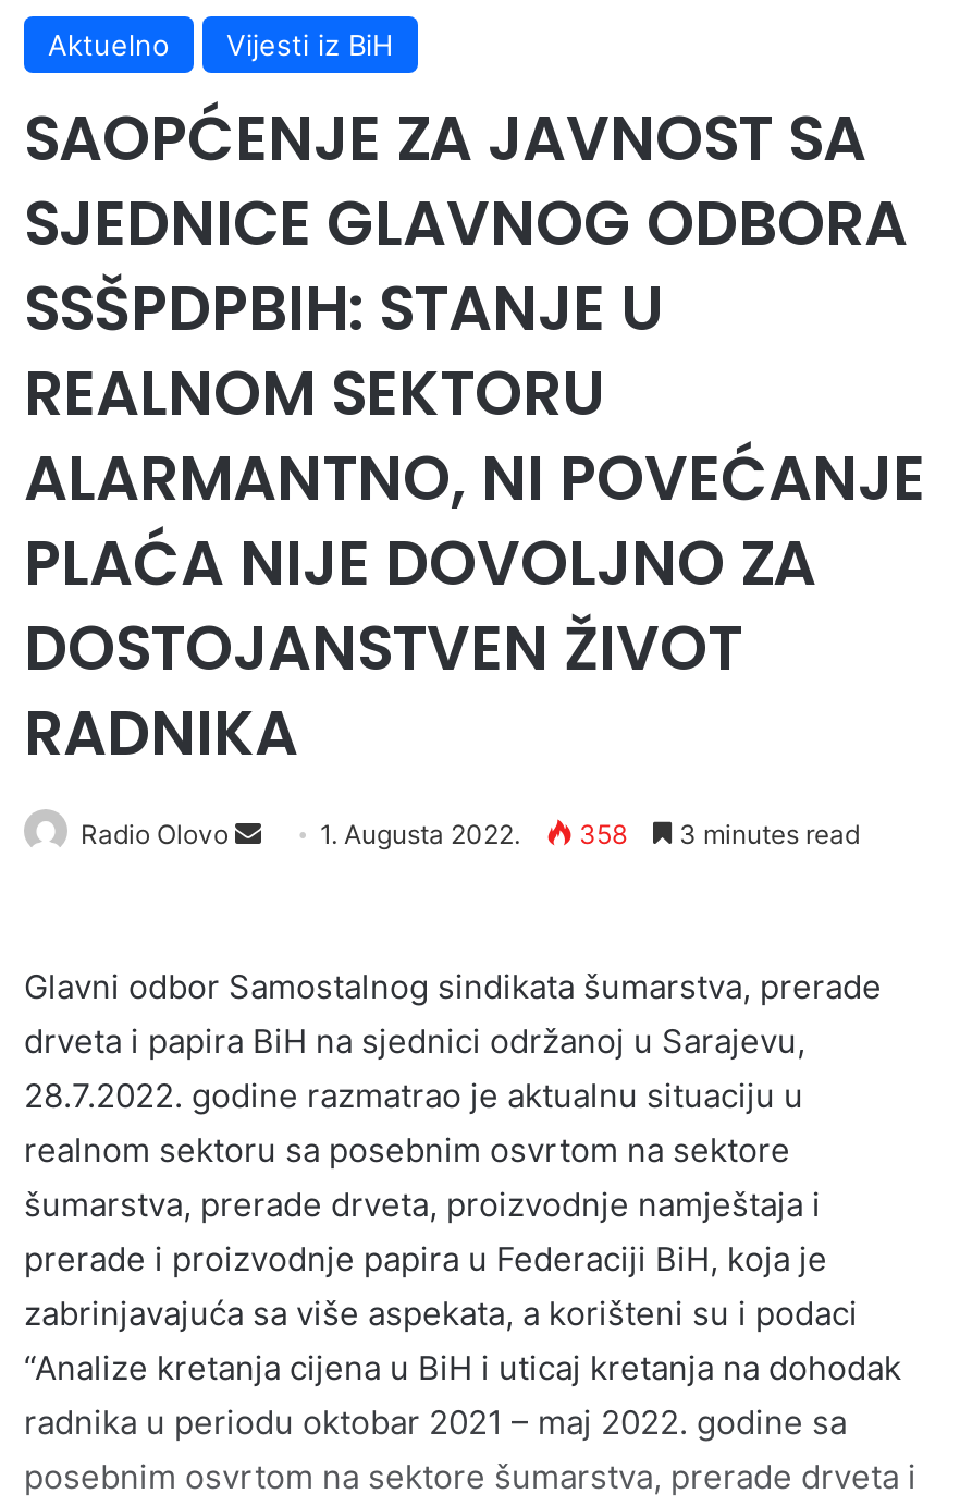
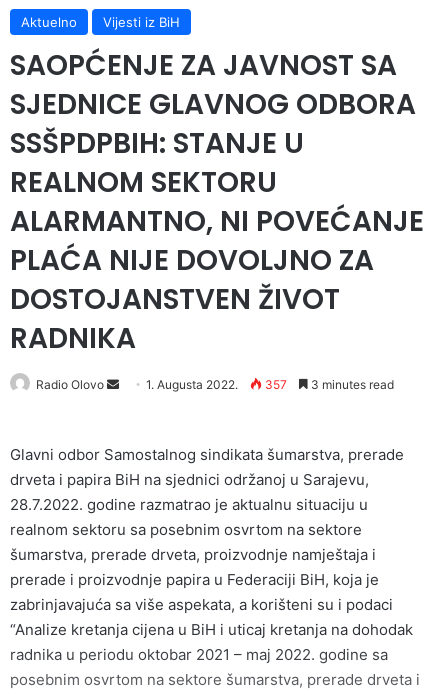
- 358
+ 357
